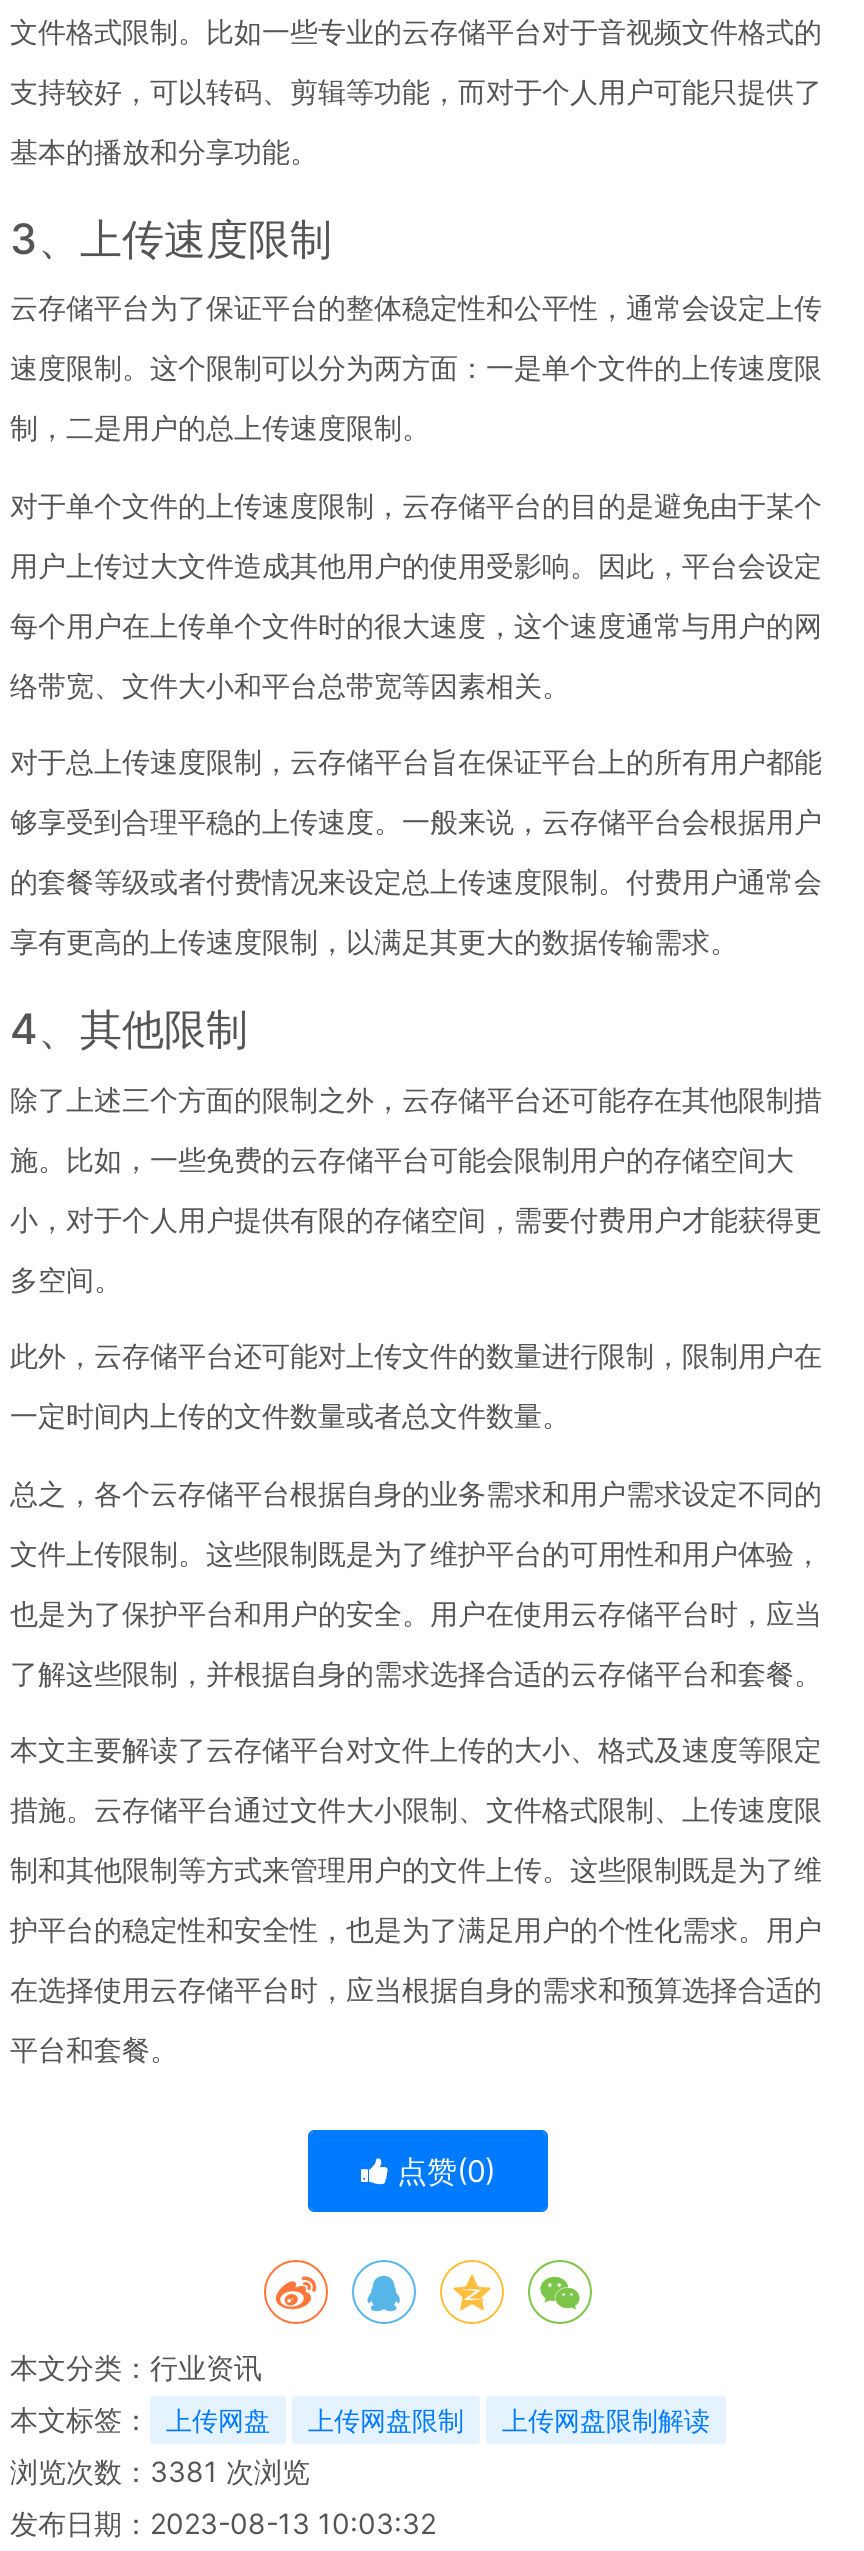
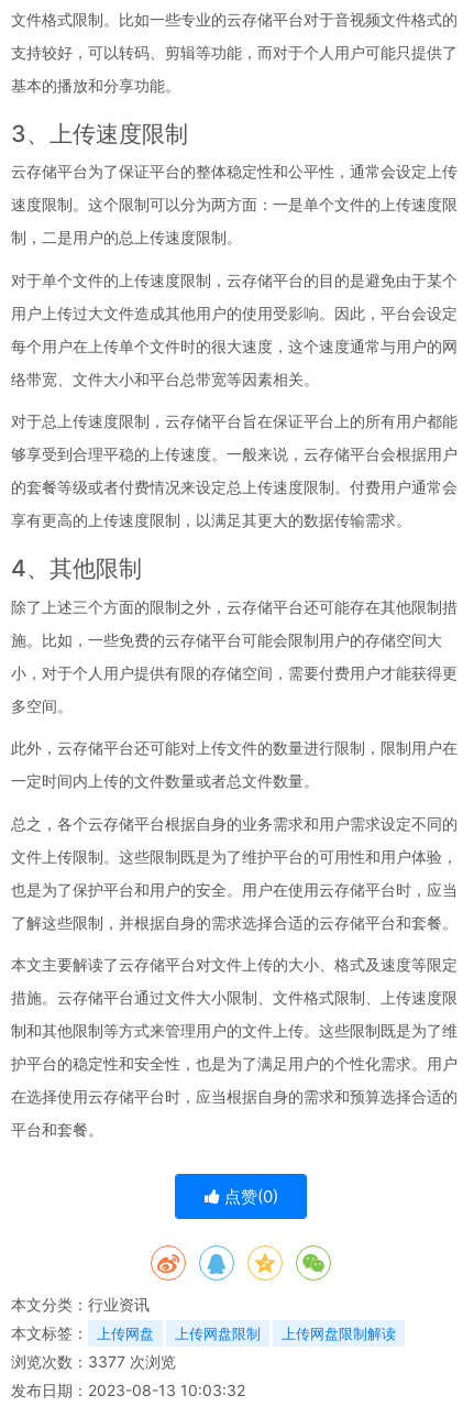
- 浏览次数：3381次浏览
+ 浏览次数：3377次浏览
